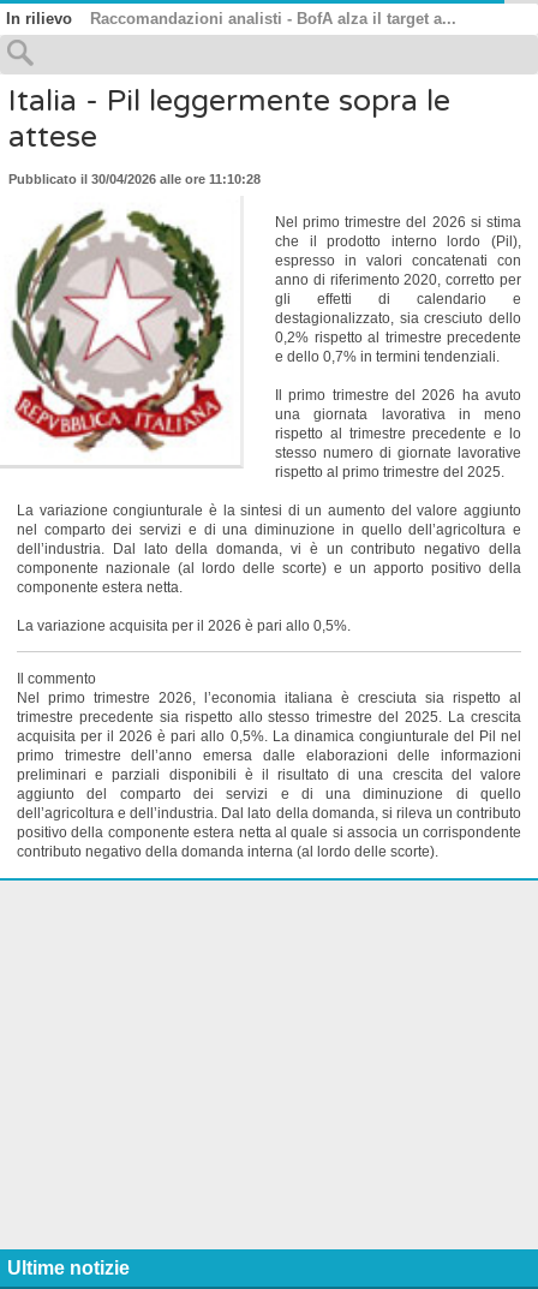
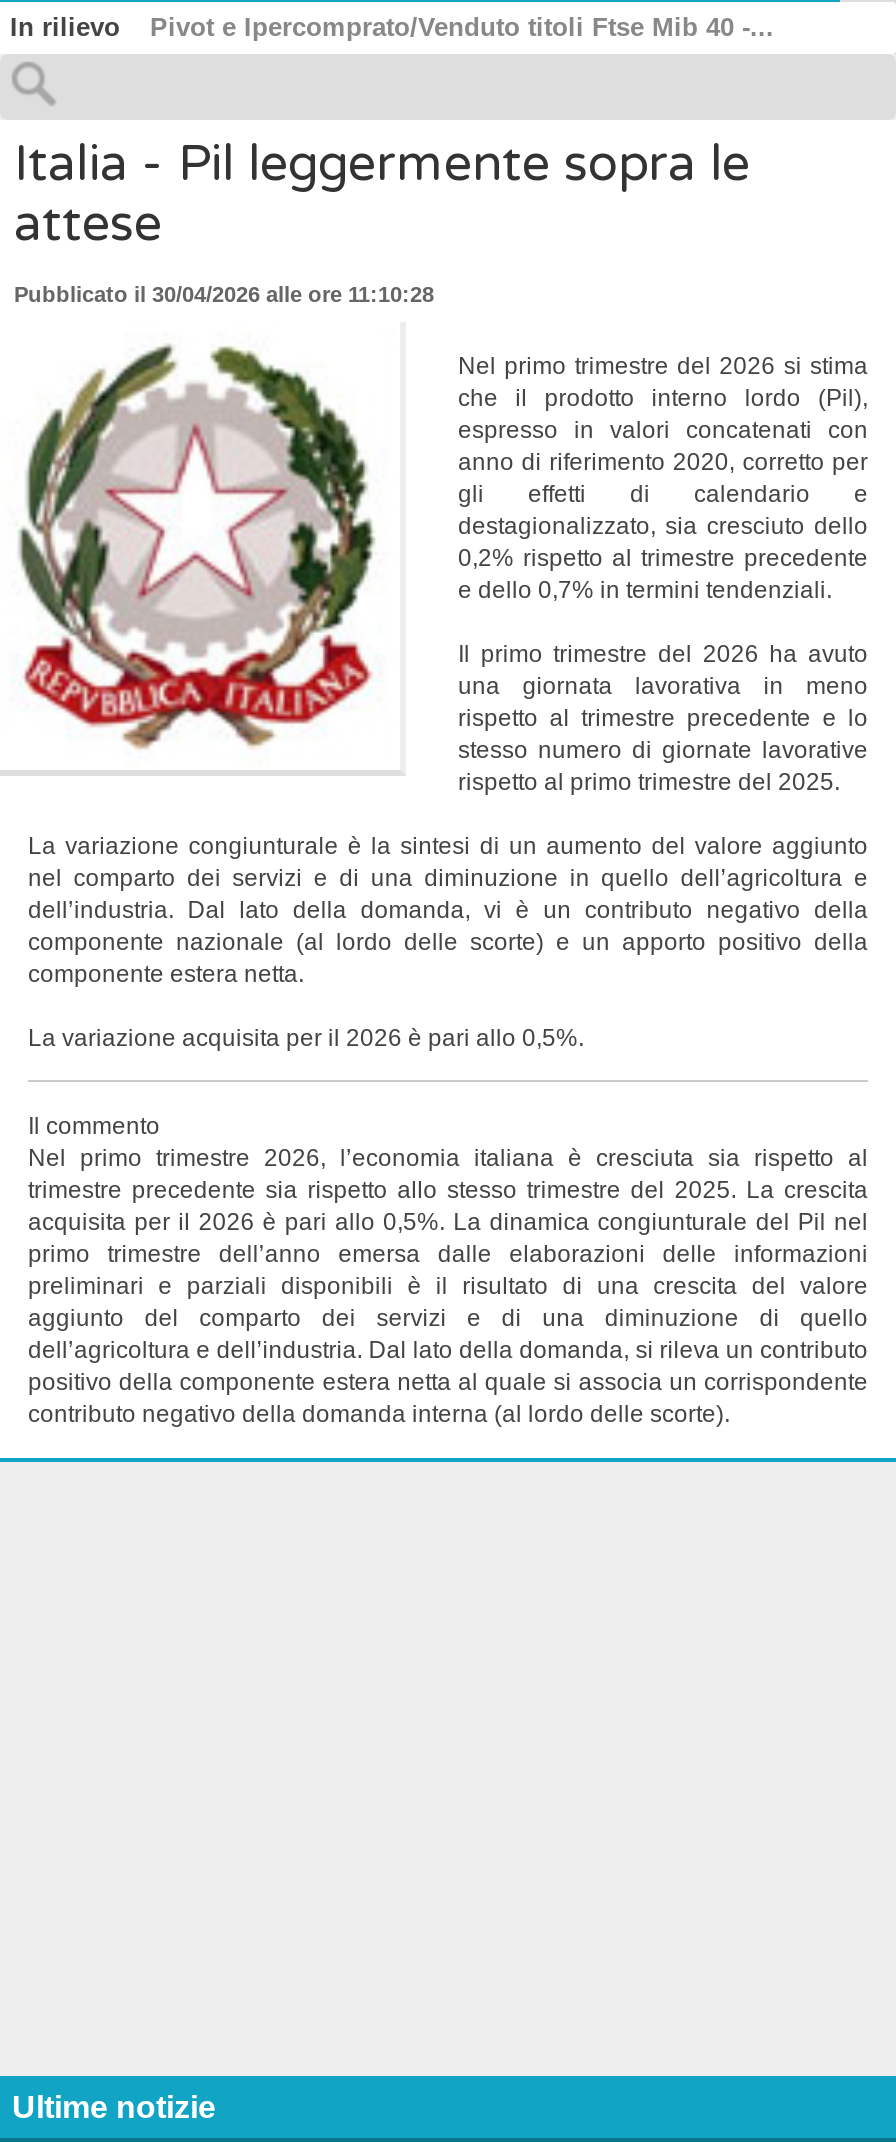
- Raccomandazioni analisti - BofA alza il target a...
+ Pivot e Ipercomprato/Venduto titoli Ftse Mib 40 -...
